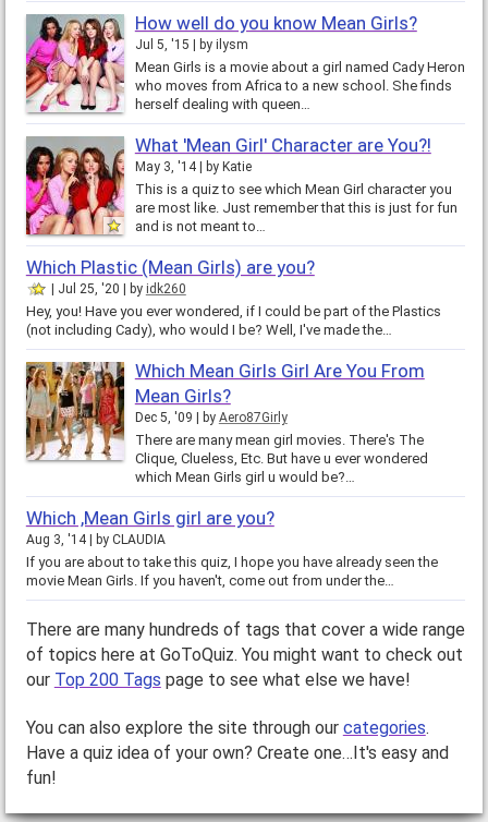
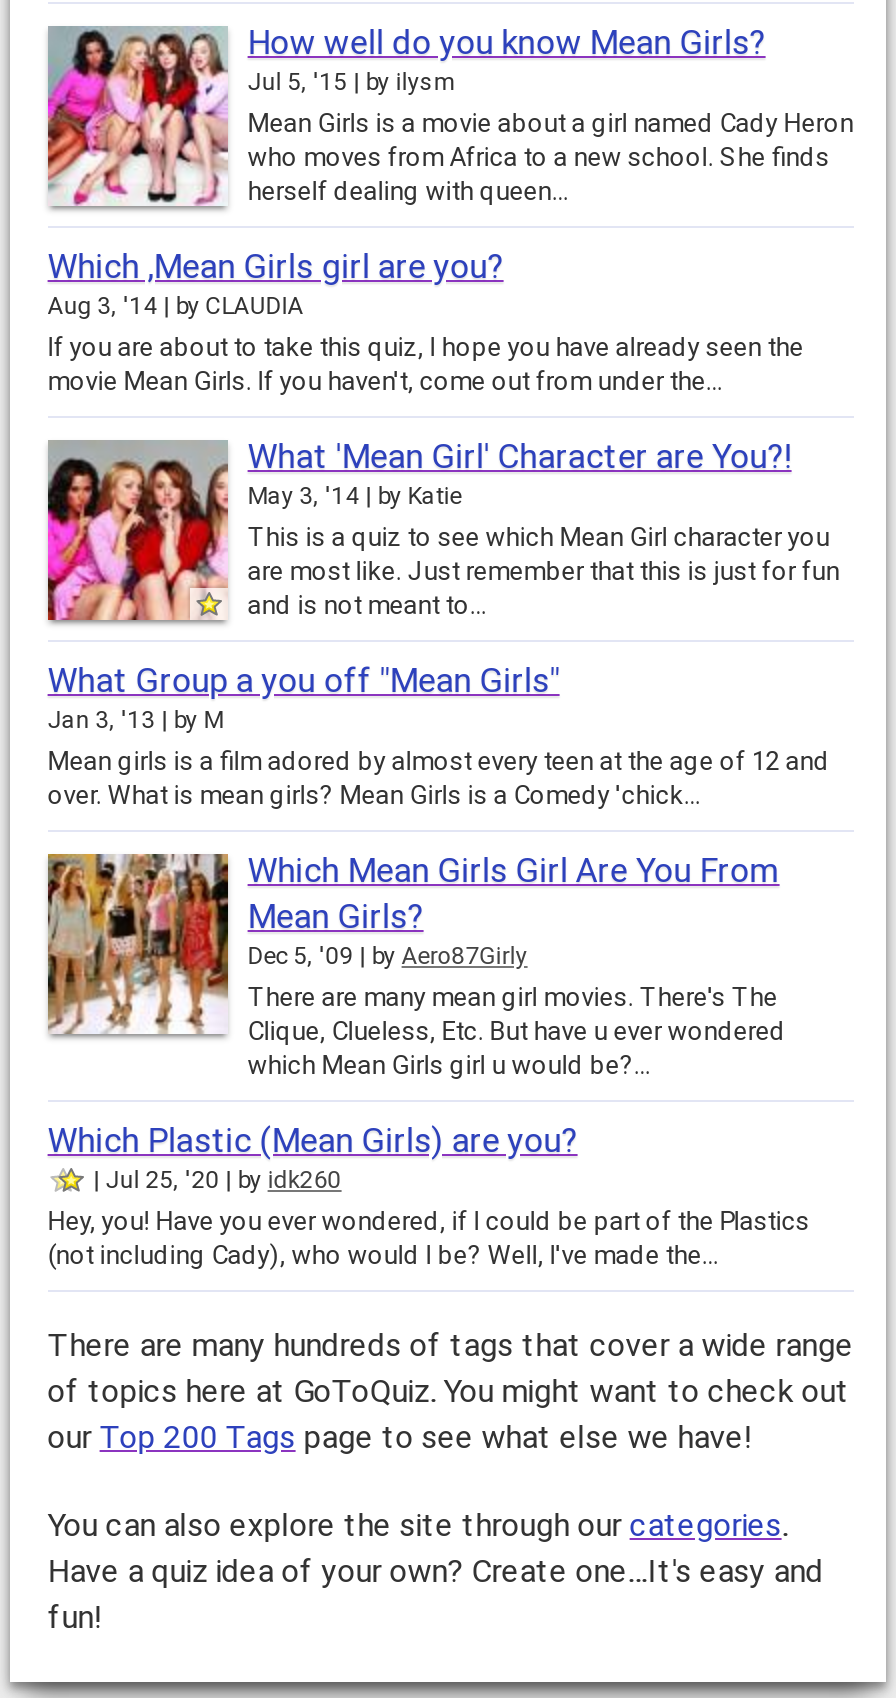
+ What Group a you off "Mean Girls"
+ Jan 3, '13
+ by M
+ Mean girls is a film adored by almost every teen at the age of 12 and
+ over. What is mean girls? Mean Girls is a Comedy 'chick…

moved down: Which Plastic (Mean Girls) are you? | Jul 25, '20 | by idk260 | Hey, you! Have you ever wondered, if I could be part of the Plastics | (not including Cady), who would I be? Well, I've made the…

moved up: Which ,Mean Girls girl are you? | Aug 3, '14 | by CLAUDIA | If you are about to take this quiz, I hope you have already seen the | movie Mean Girls. If you haven't, come out from under the…
